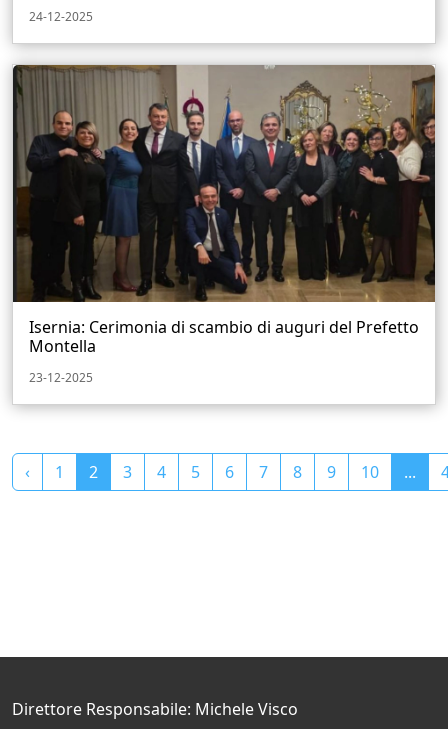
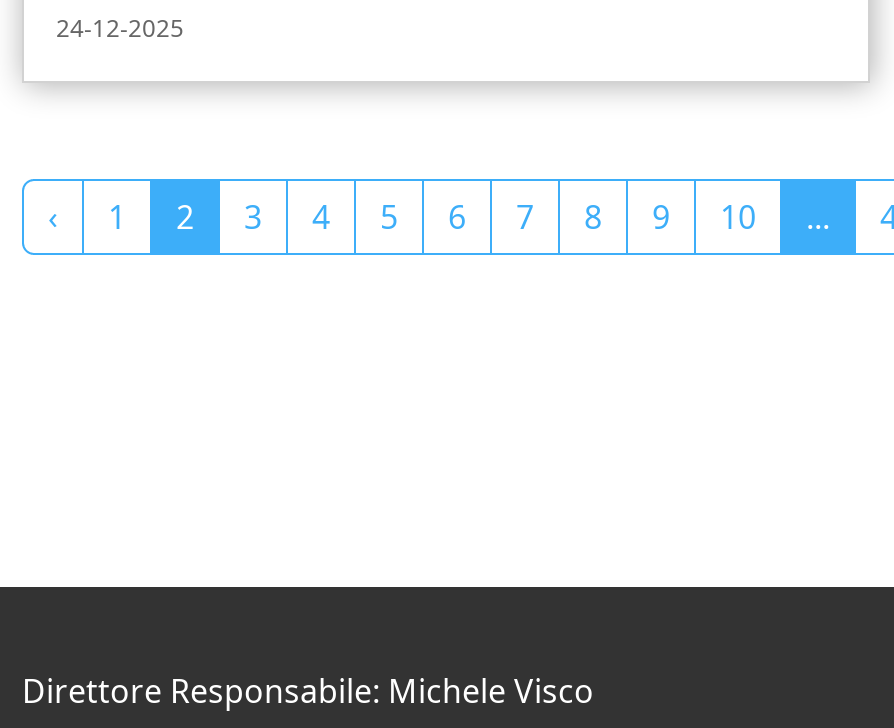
- [image]
- Isernia: Cerimonia di scambio di auguri del Prefetto
- Montella
- 23-12-2025
